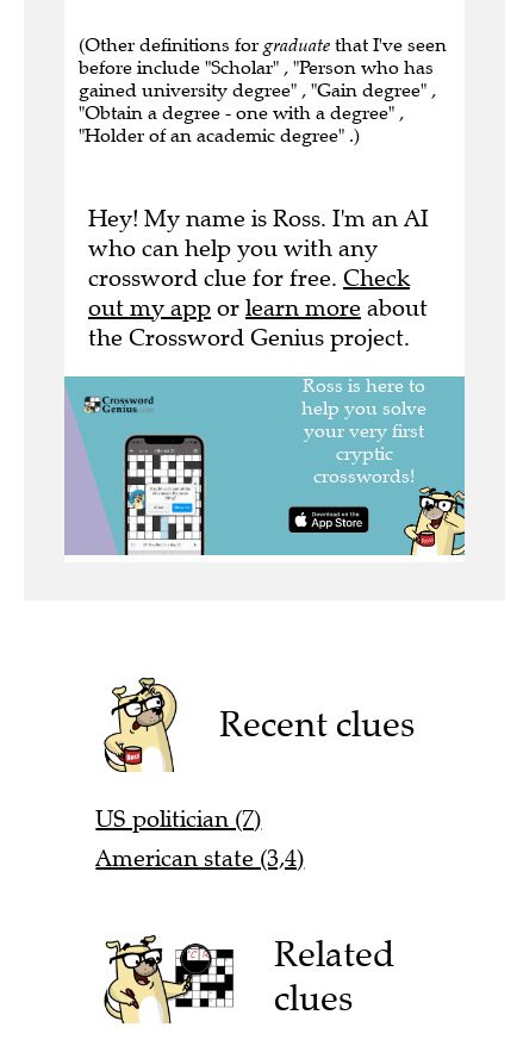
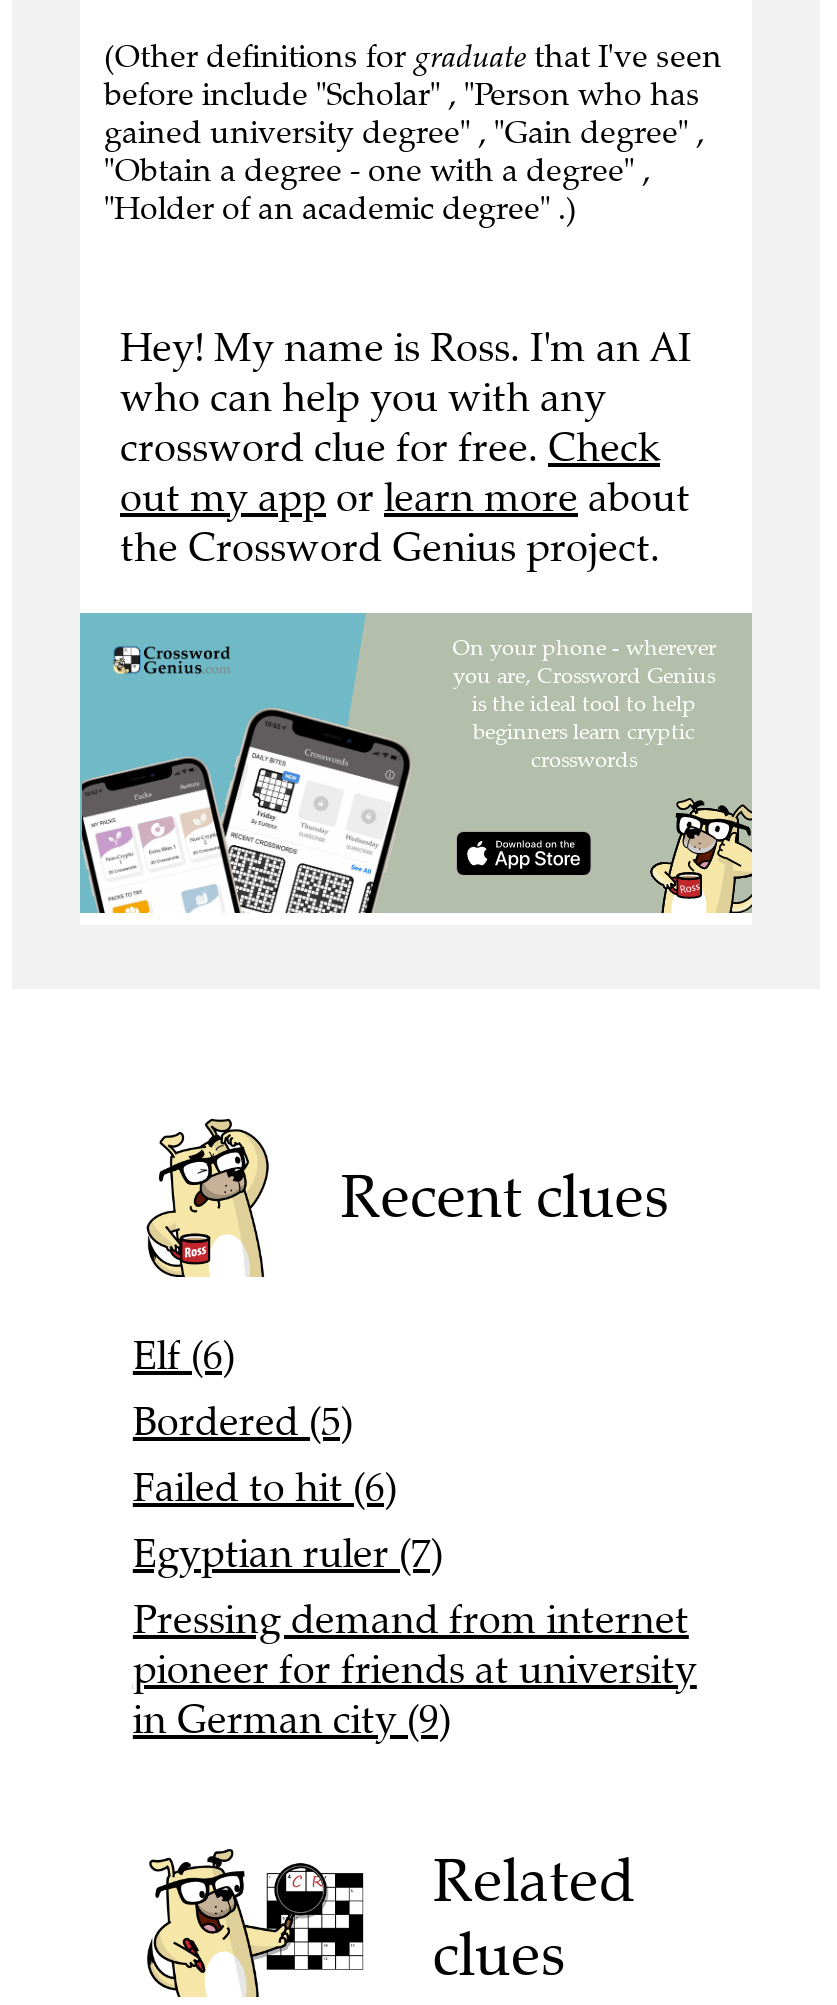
- [image]
+ [image]

- US politician (7)
- American state (3,4)
+ Elf (6)
+ Bordered (5)
+ Failed to hit (6)
+ Egyptian ruler (7)
+ Pressing demand from internet
+ pioneer for friends at university
+ in German city (9)
